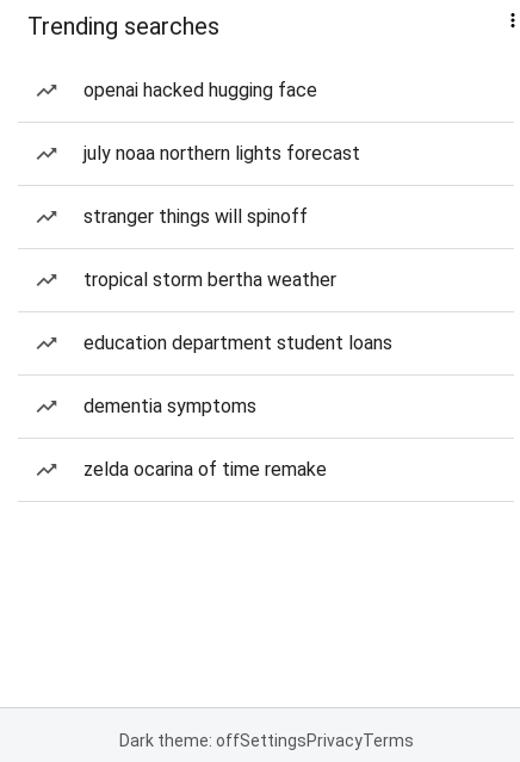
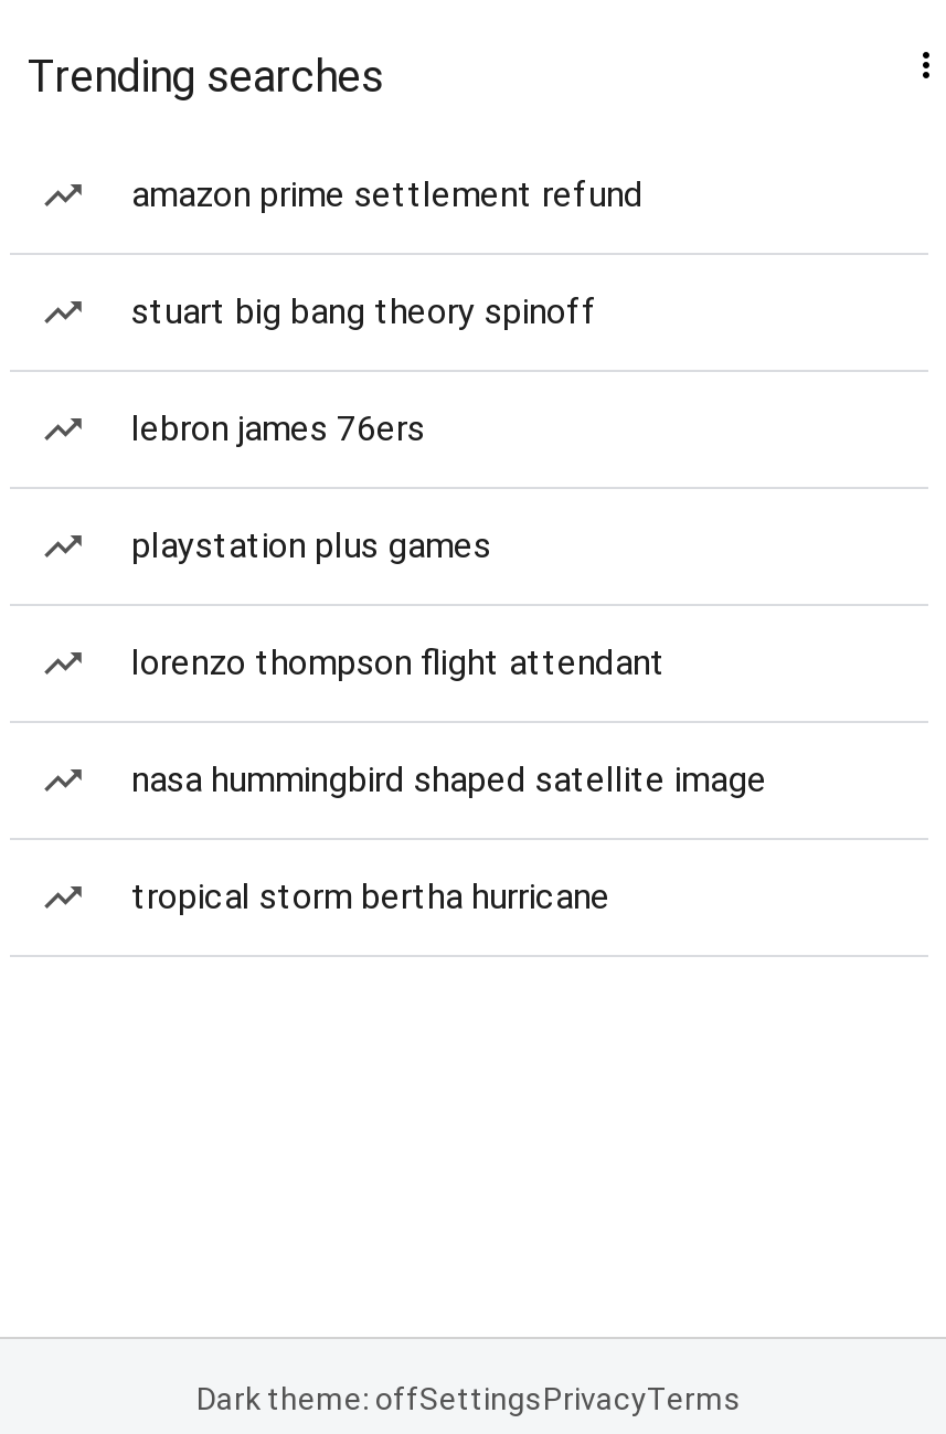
- openai hacked hugging face
+ amazon prime settlement refund

- july noaa northern lights forecast
+ stuart big bang theory spinoff

- stranger things will spinoff
+ lebron james 76ers

- tropical storm bertha weather
+ playstation plus games

- education department student loans
+ lorenzo thompson flight attendant

- dementia symptoms
+ nasa hummingbird shaped satellite image

- zelda ocarina of time remake
+ tropical storm bertha hurricane
